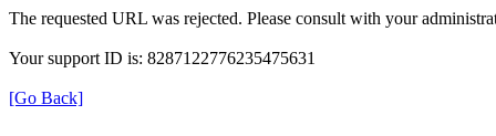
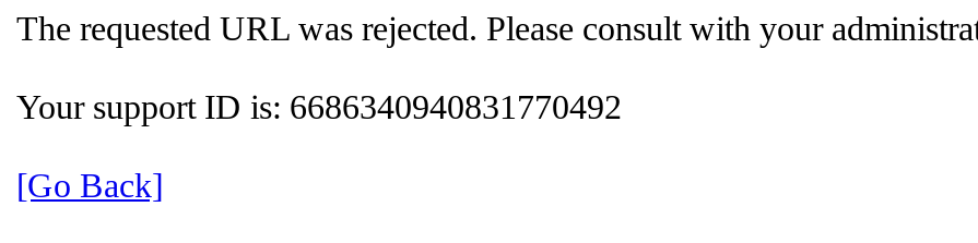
- Your support ID is: 8287122776235475631
+ Your support ID is: 6686340940831770492
